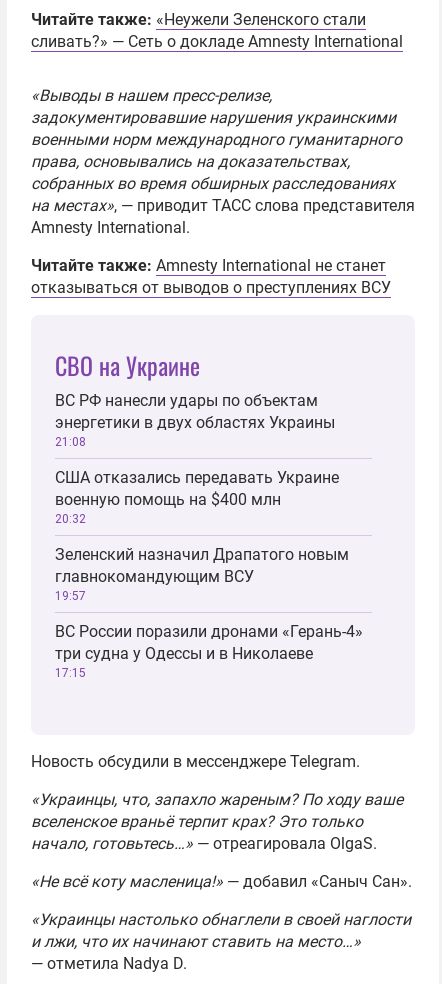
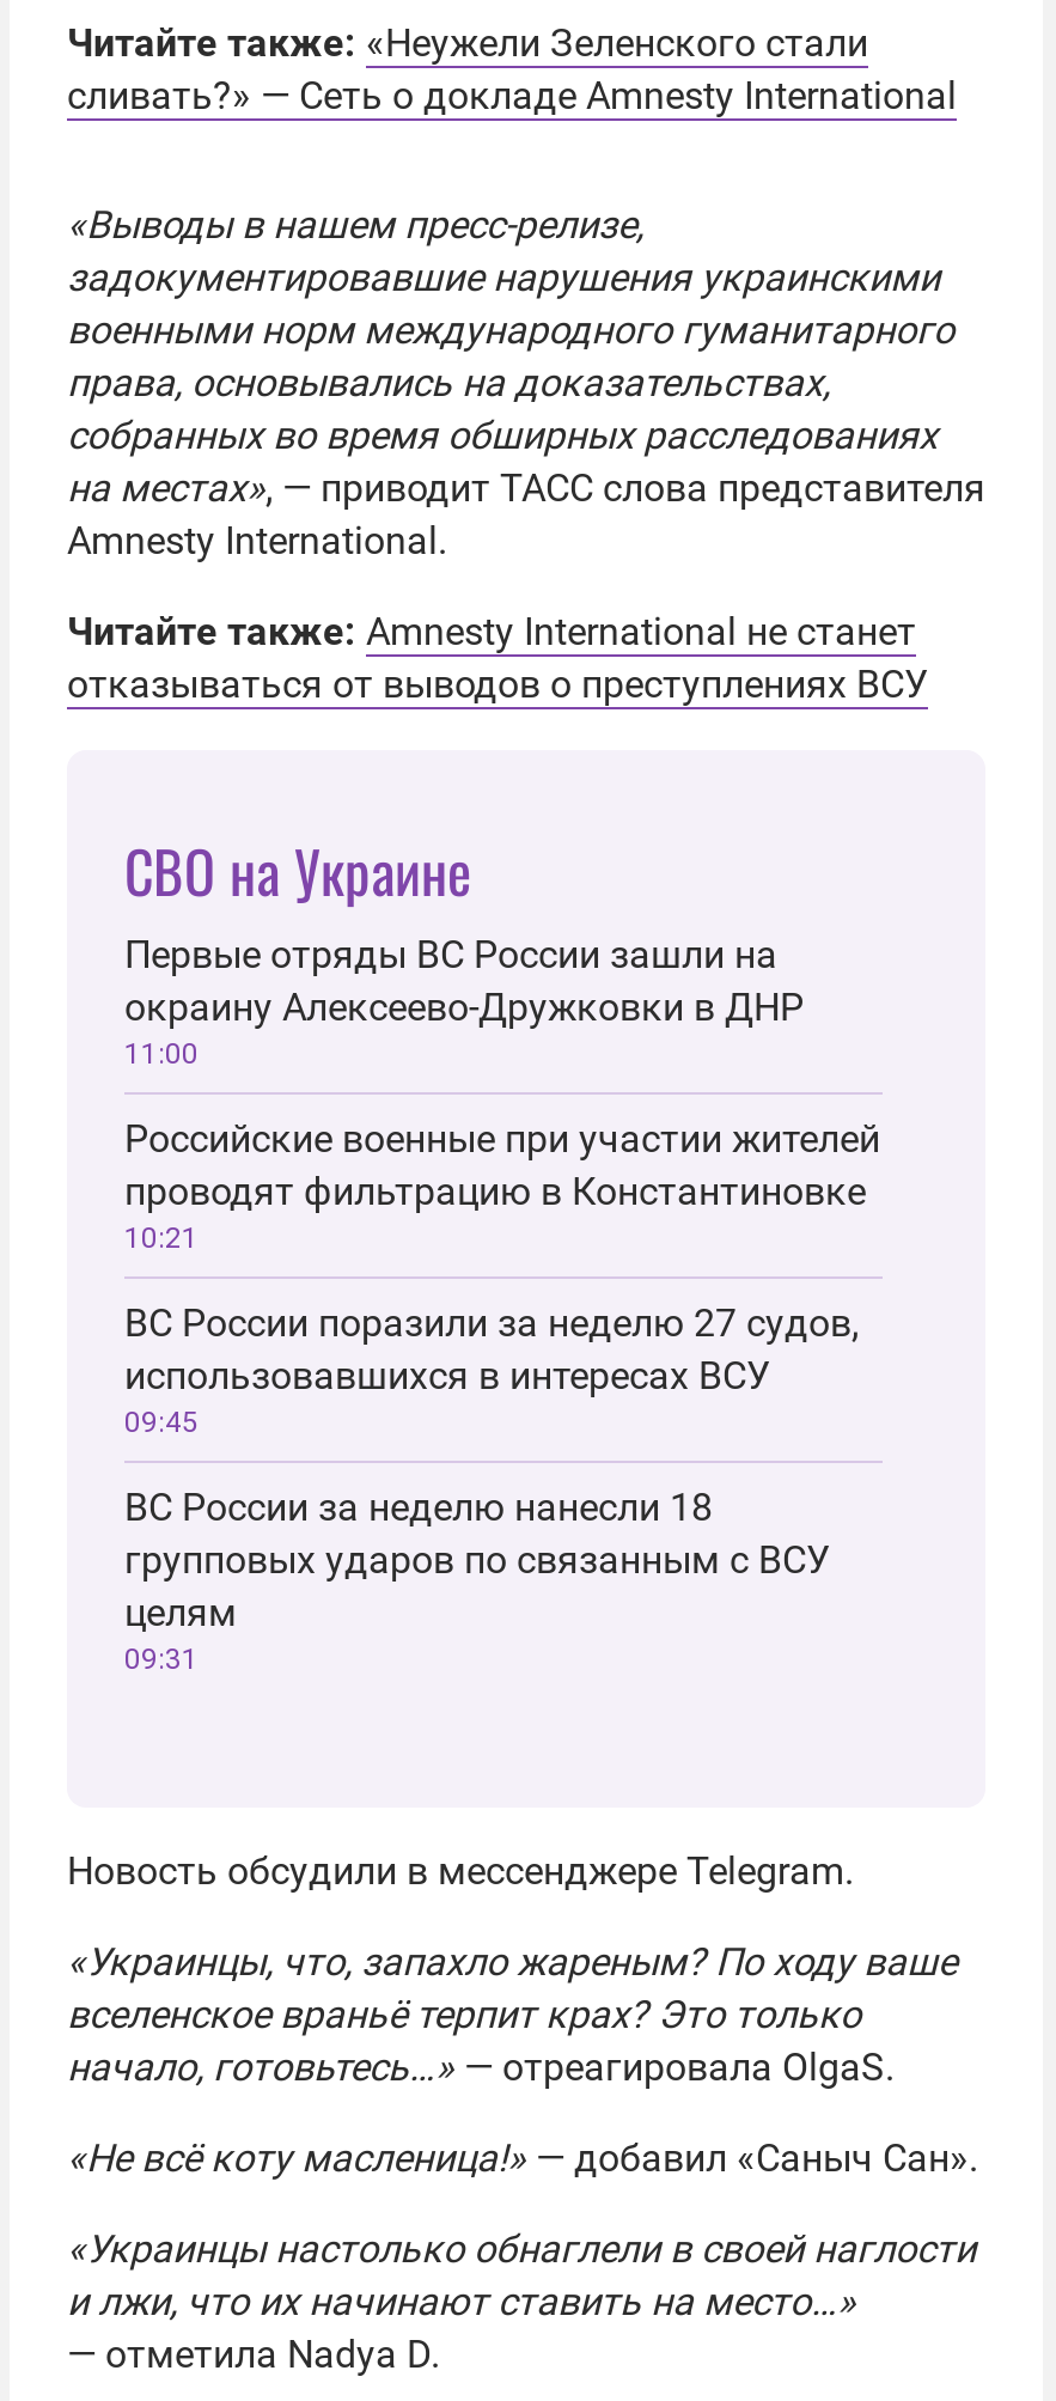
- ВС РФ нанесли удары по объектам
- энергетики в двух областях Украины
- 21:08
+ Первые отряды ВС России зашли на
+ окраину Алексеево-Дружковки в ДНР
+ 11:00

- США отказались передавать Украине
- военную помощь на $400 млн
- 20:32
+ Российские военные при участии жителей
+ проводят фильтрацию в Константиновке
+ 10:21

- Зеленский назначил Драпатого новым
- главнокомандующим ВСУ
- 19:57
+ ВС России поразили за неделю 27 судов,
+ использовавшихся в интересах ВСУ
+ 09:45

- ВС России поразили дронами «Герань-4»
- три судна у Одессы и в Николаеве
- 17:15
+ ВС России за неделю нанесли 18
+ групповых ударов по связанным с ВСУ
+ целям
+ 09:31
